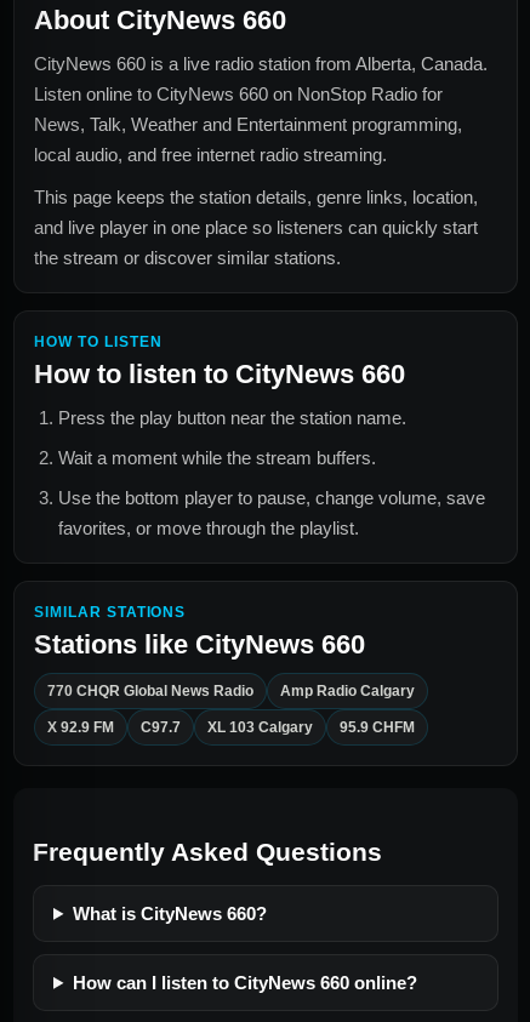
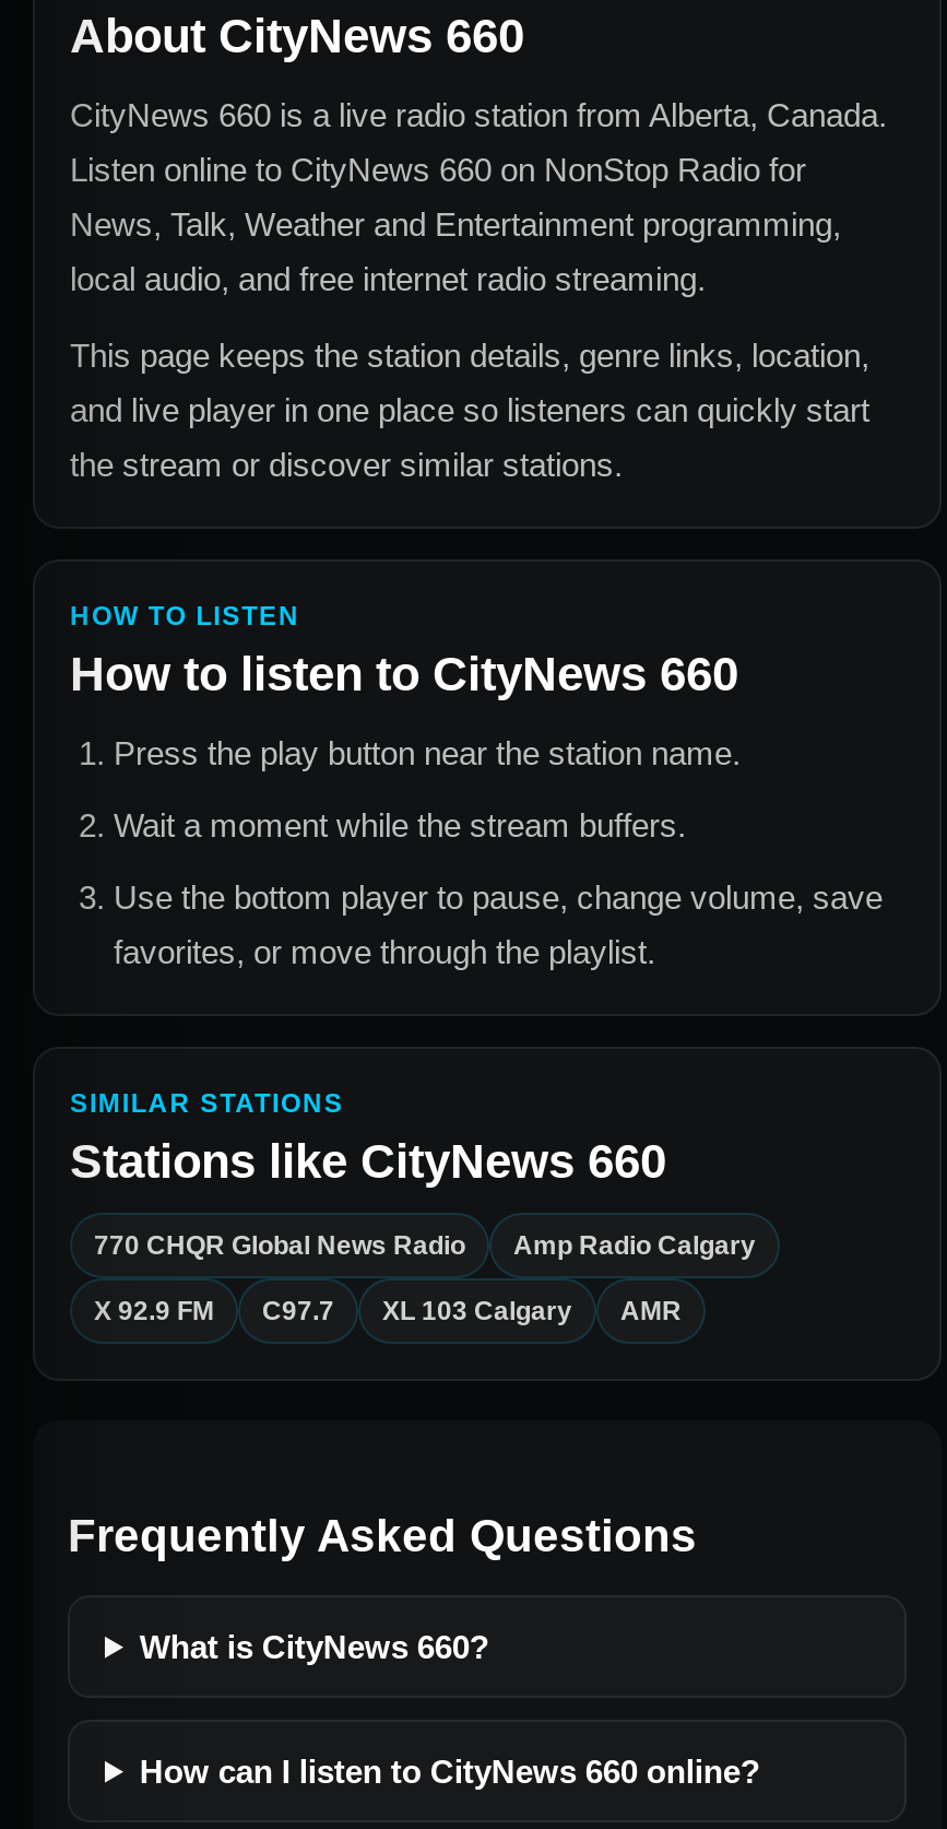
- 95.9 CHFM
+ AMR
